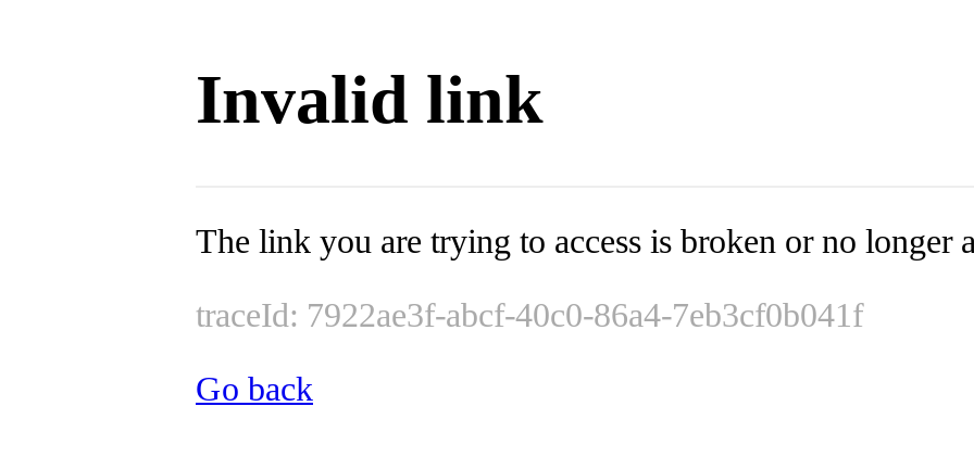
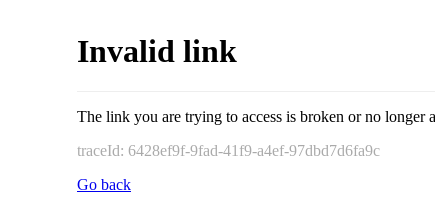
- traceId: 7922ae3f-abcf-40c0-86a4-7eb3cf0b041f
+ traceId: 6428ef9f-9fad-41f9-a4ef-97dbd7d6fa9c
